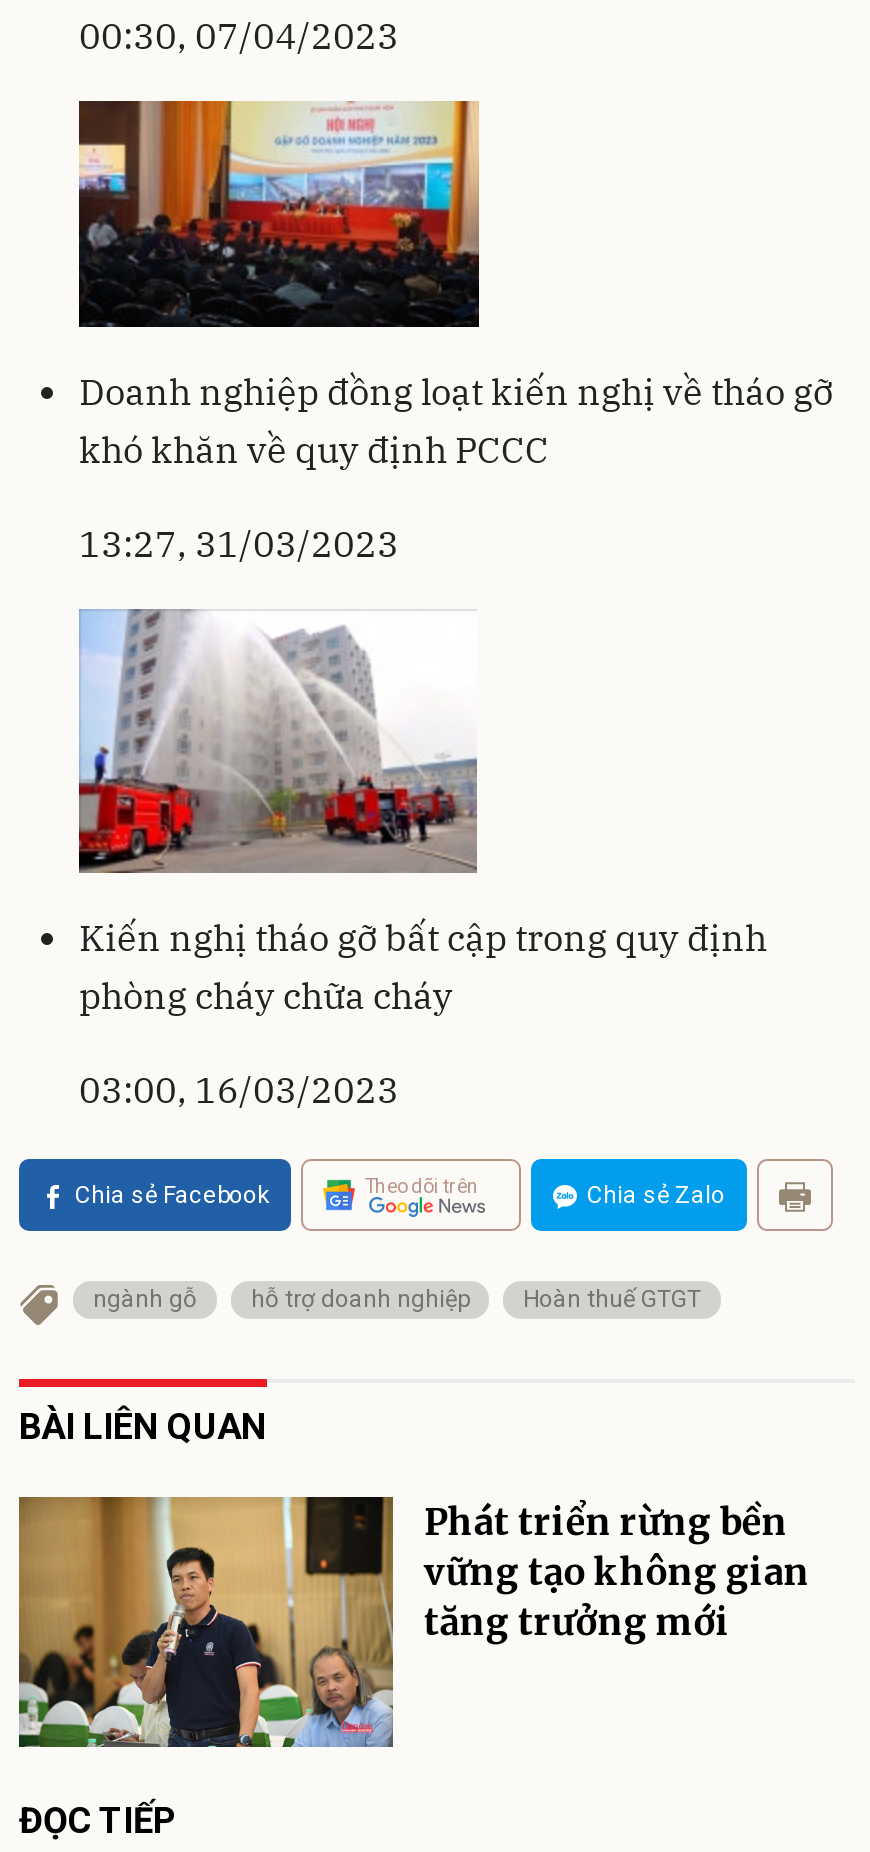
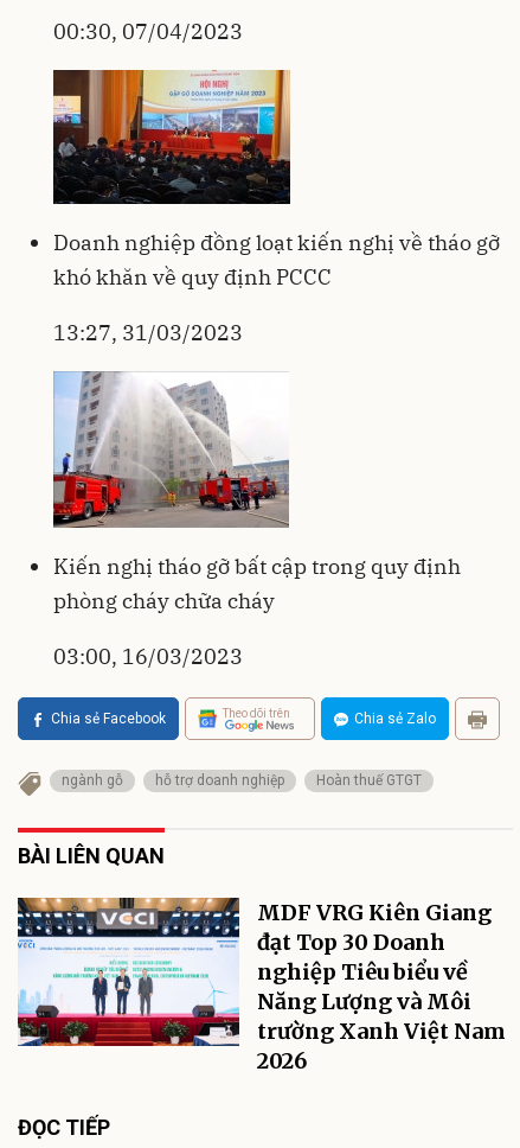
- [image]
- Phát triển rừng bền
- vững tạo không gian
- tăng trưởng mới
+ [image]
+ MDF VRG Kiên Giang
+ đạt Top 30 Doanh
+ nghiệp Tiêu biểu về
+ Năng Lượng và Môi
+ trường Xanh Việt Nam
+ 2026
